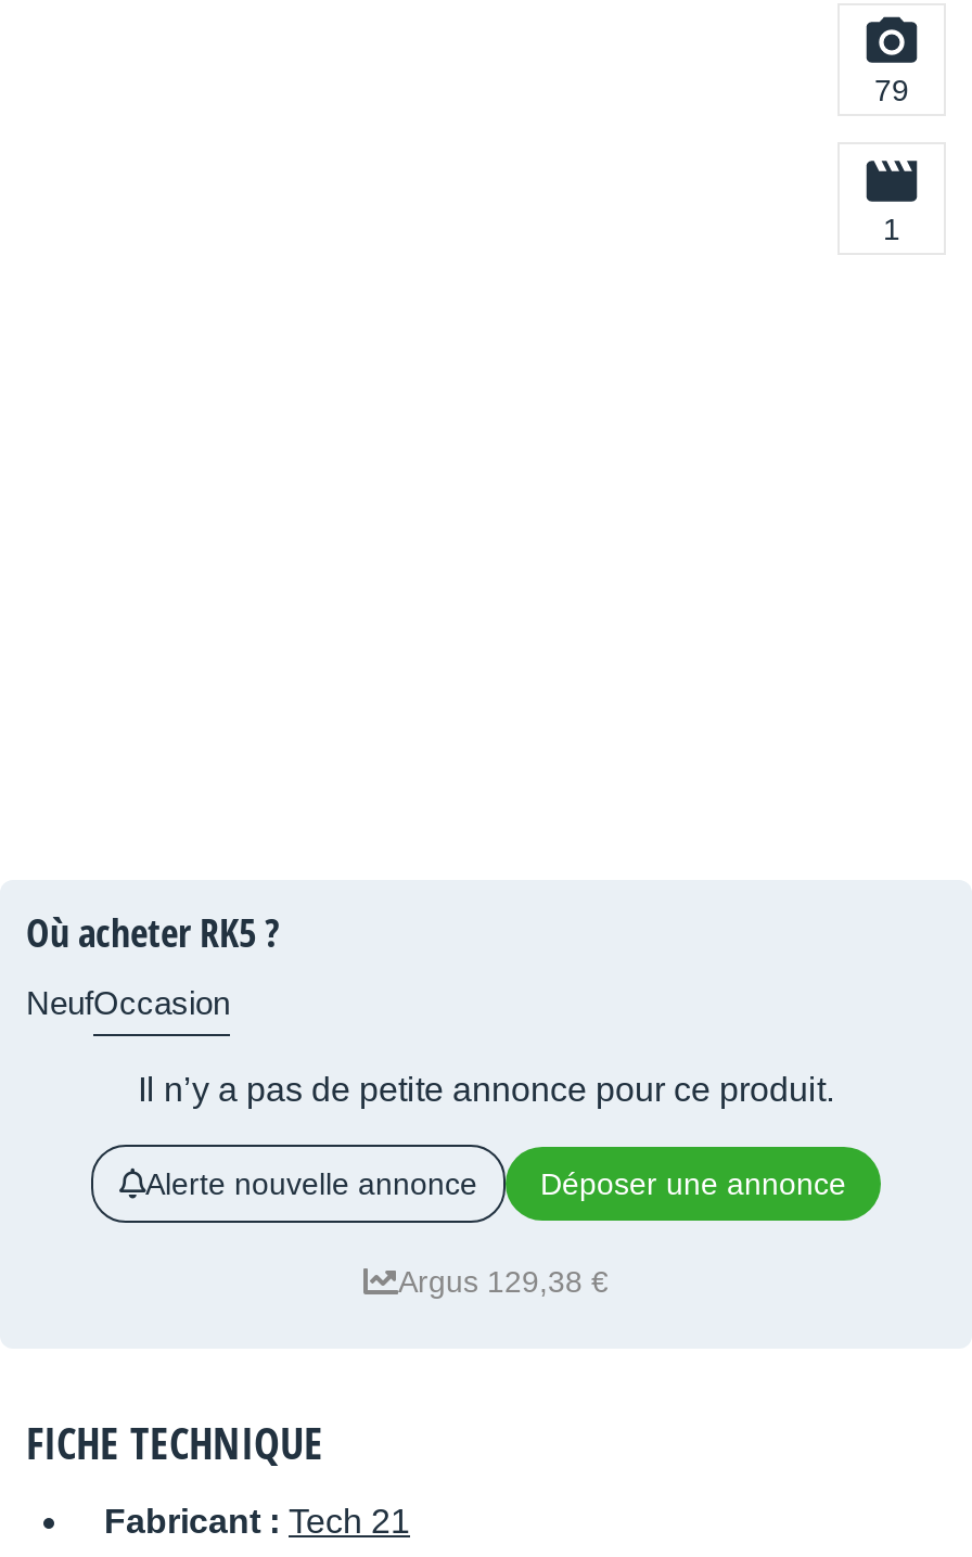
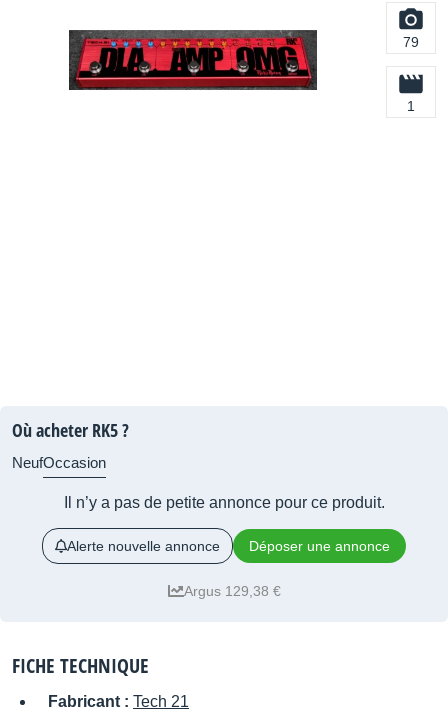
+ [image]
